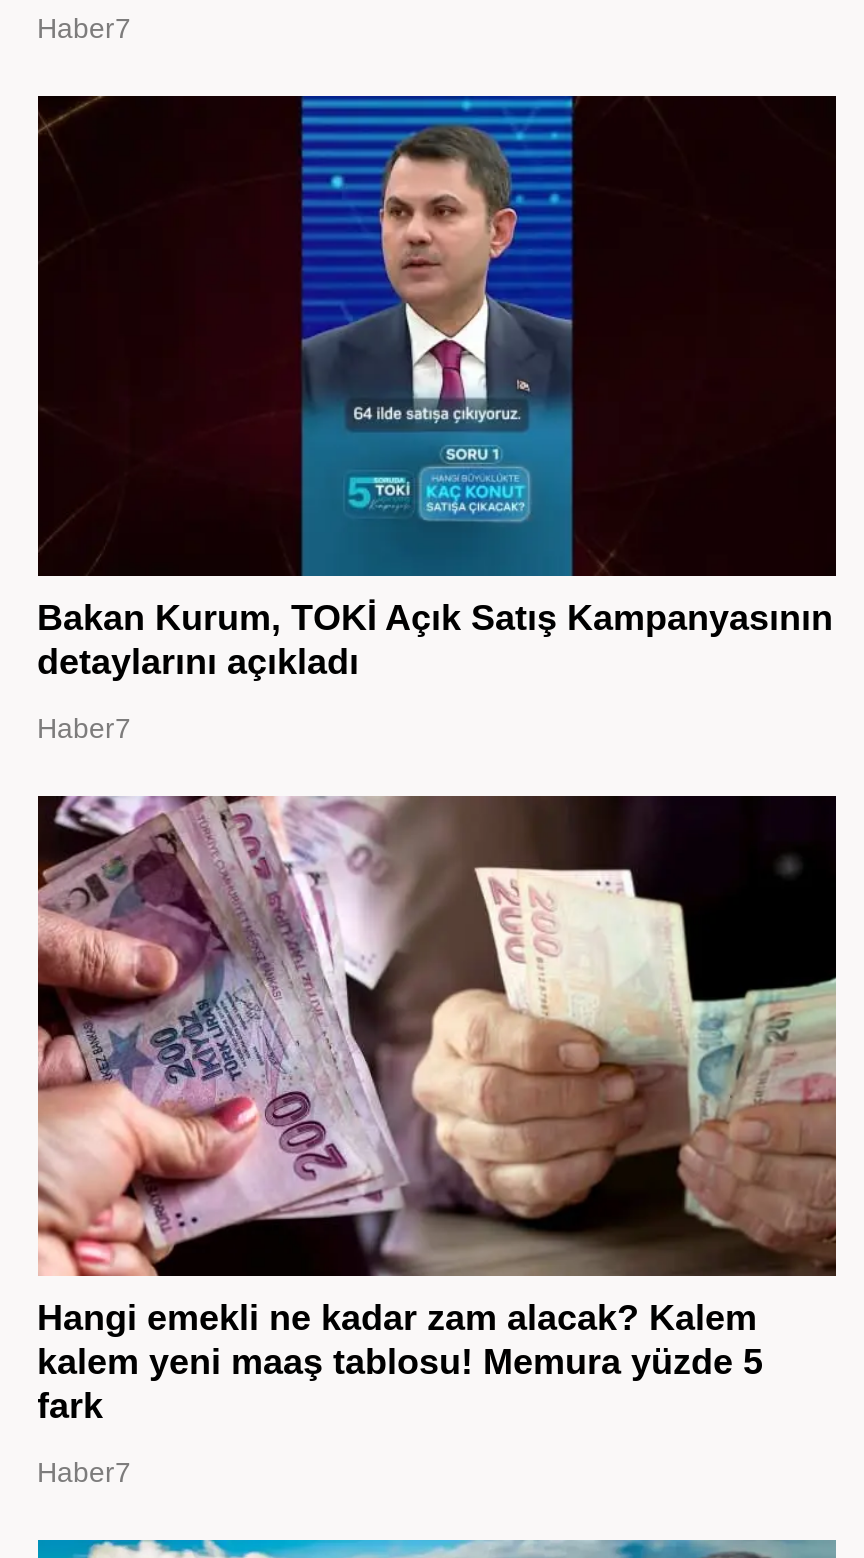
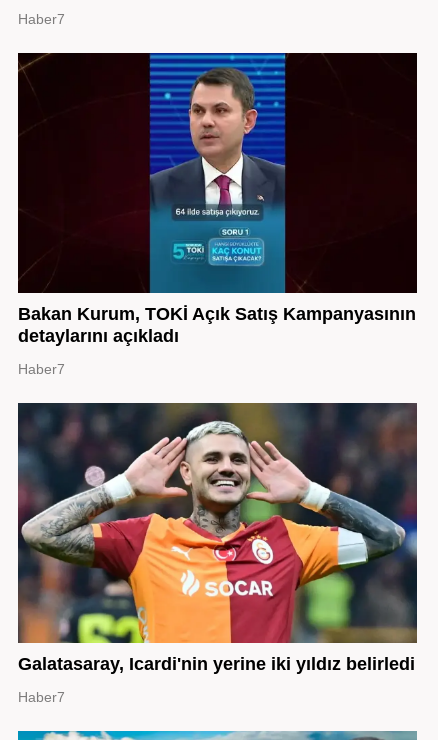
- [image]
- Hangi emekli ne kadar zam alacak? Kalem
- kalem yeni maaş tablosu! Memura yüzde 5
- fark
+ [image]
+ Galatasaray, Icardi'nin yerine iki yıldız belirledi
